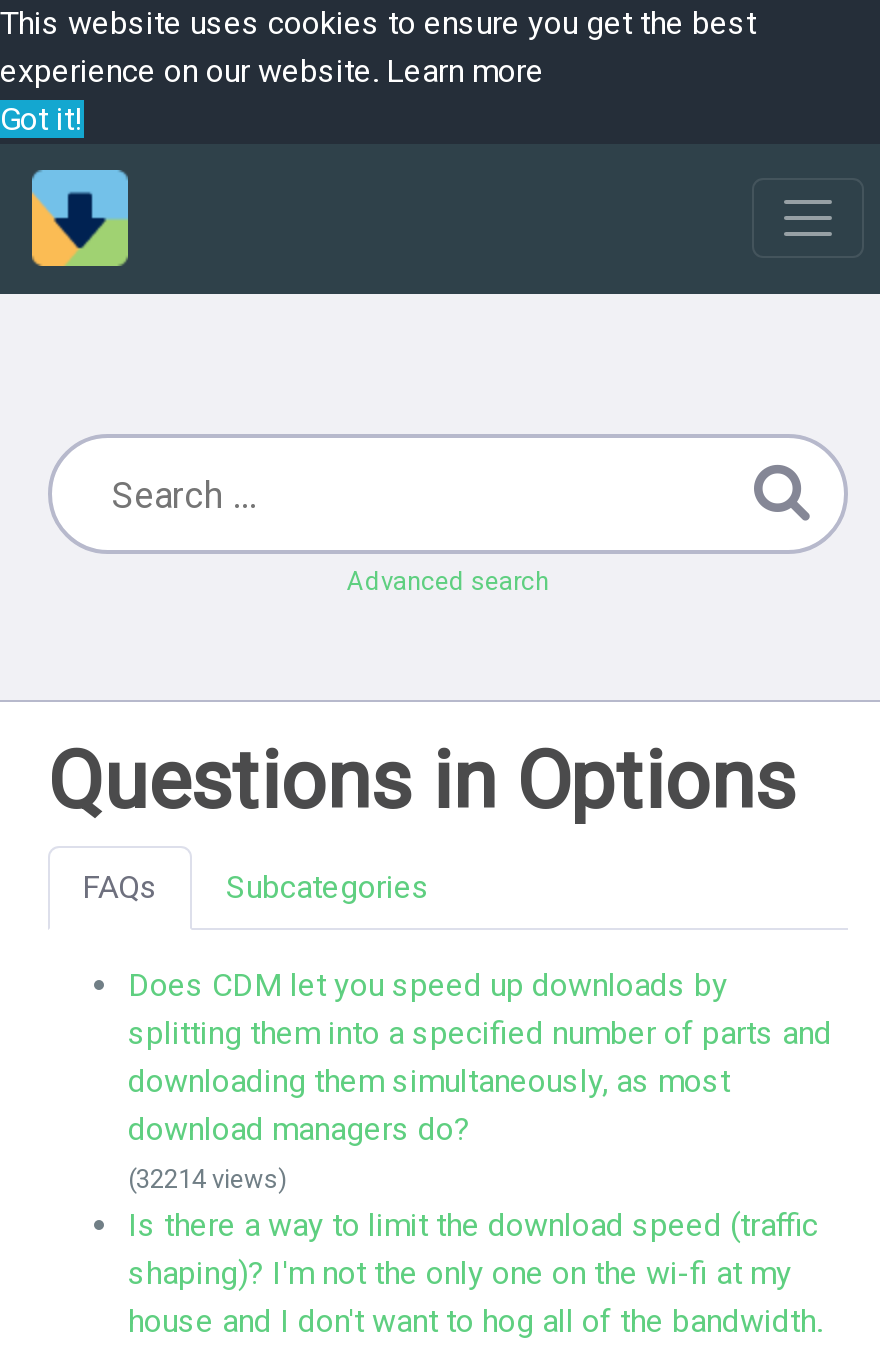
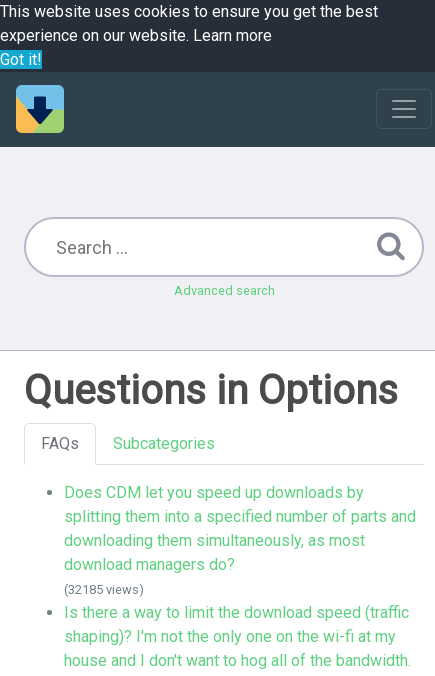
- (32214 views)
+ (32185 views)
